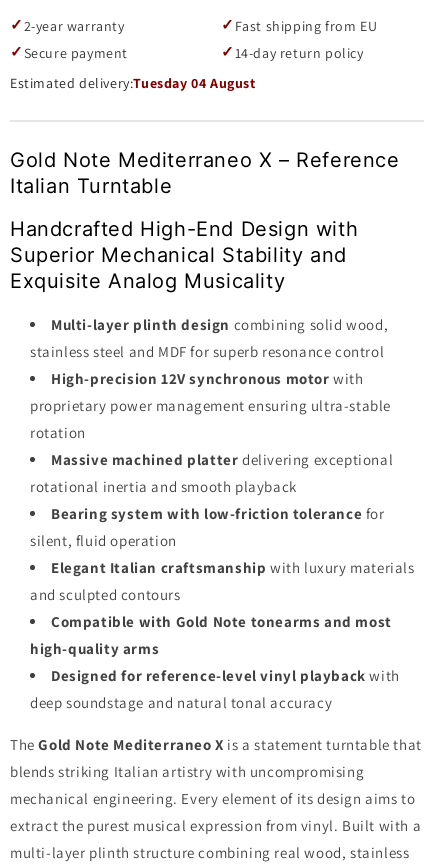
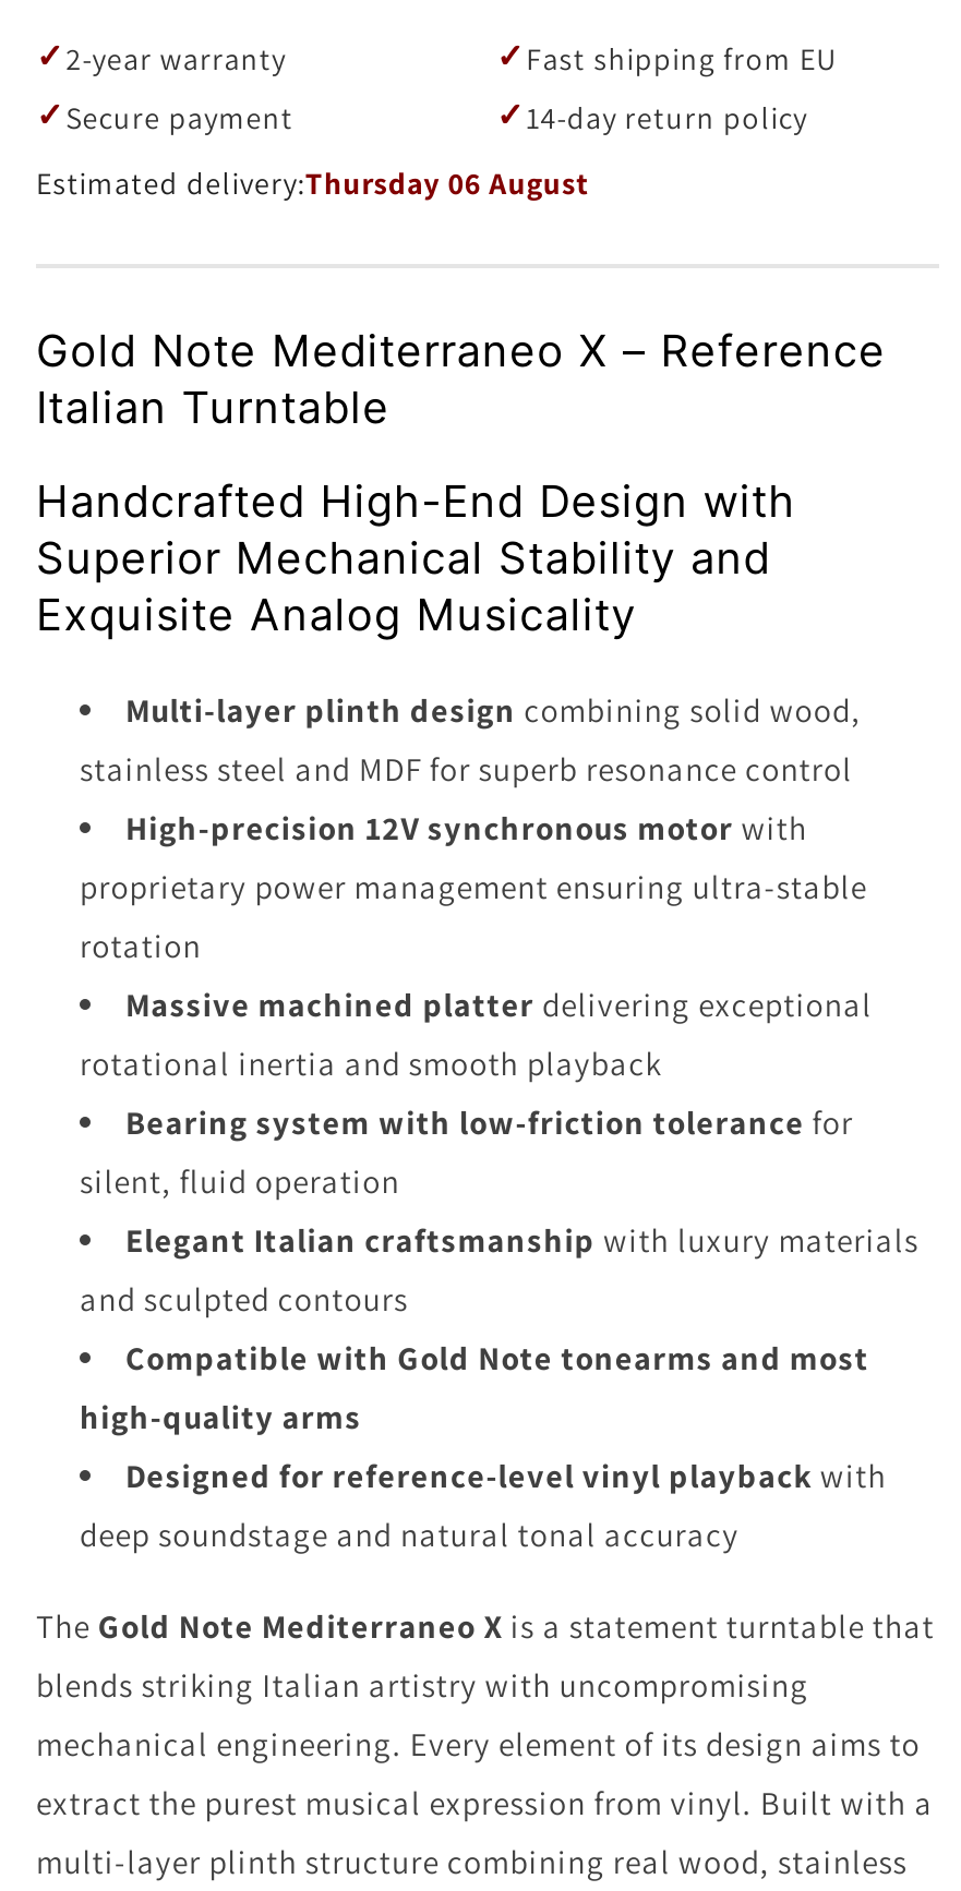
- Estimated delivery:Tuesday 04 August
+ Estimated delivery:Thursday 06 August
